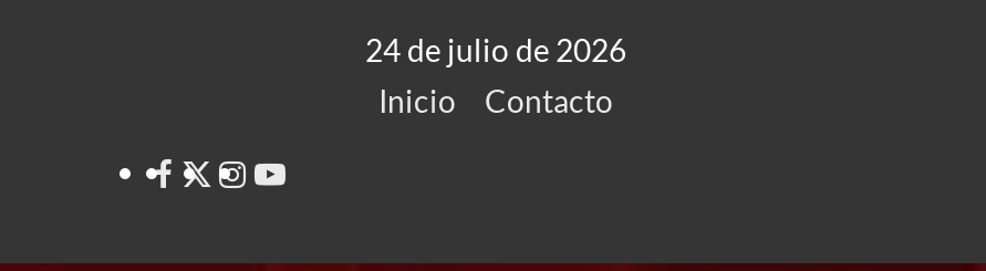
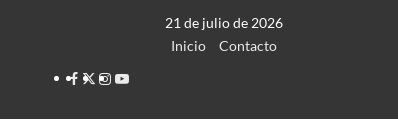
- 24 de julio de 2026
+ 21 de julio de 2026
